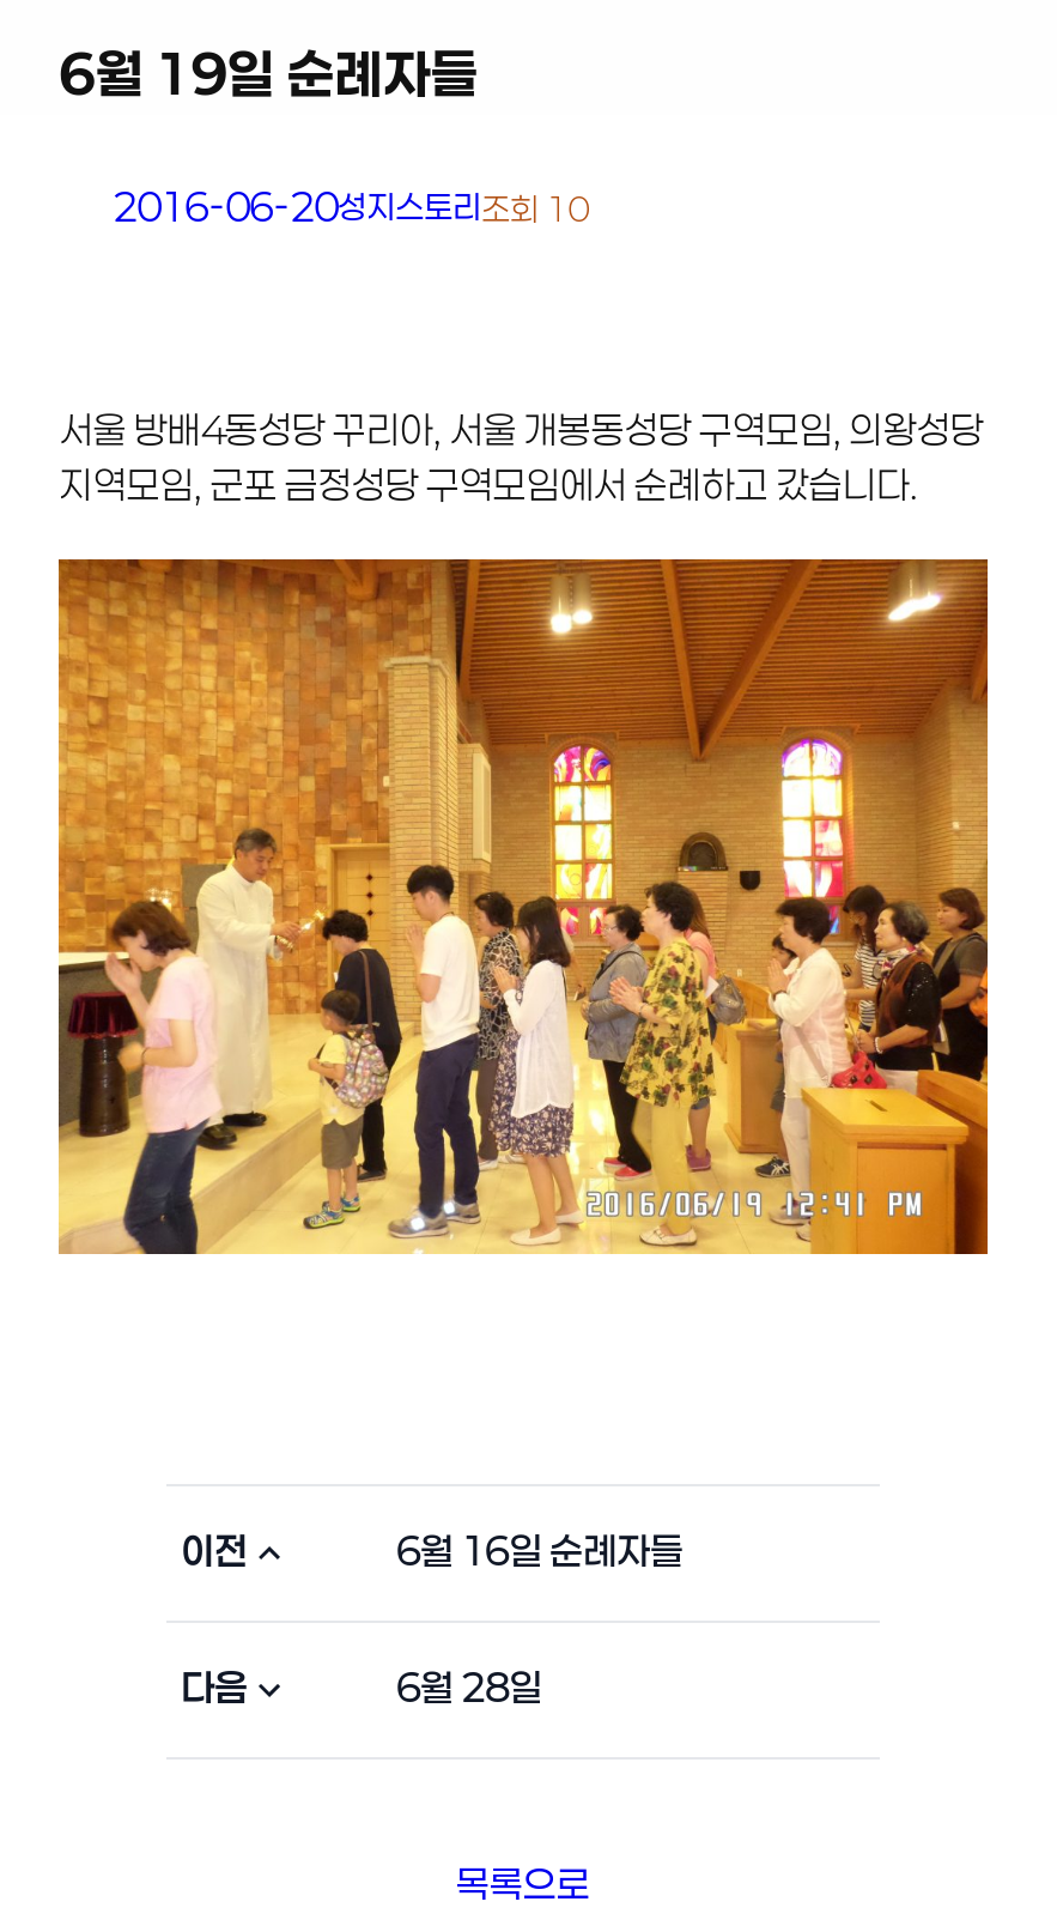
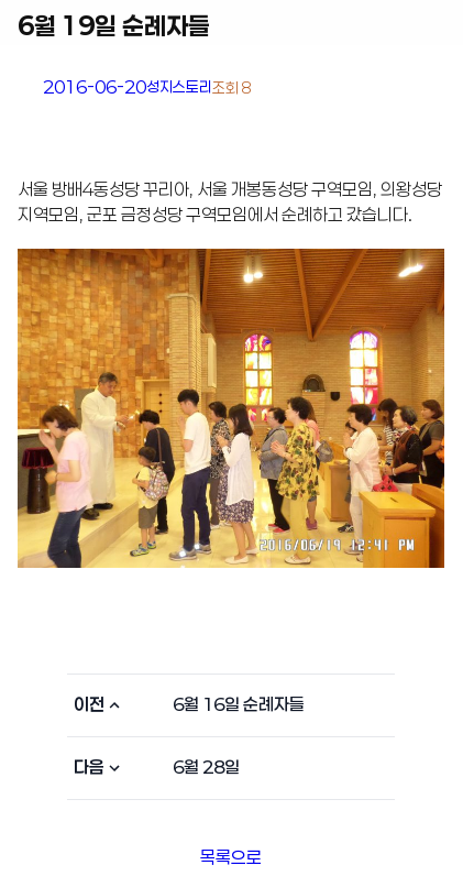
- 2016-06-20성지스토리조회 10
+ 2016-06-20성지스토리조회 8
